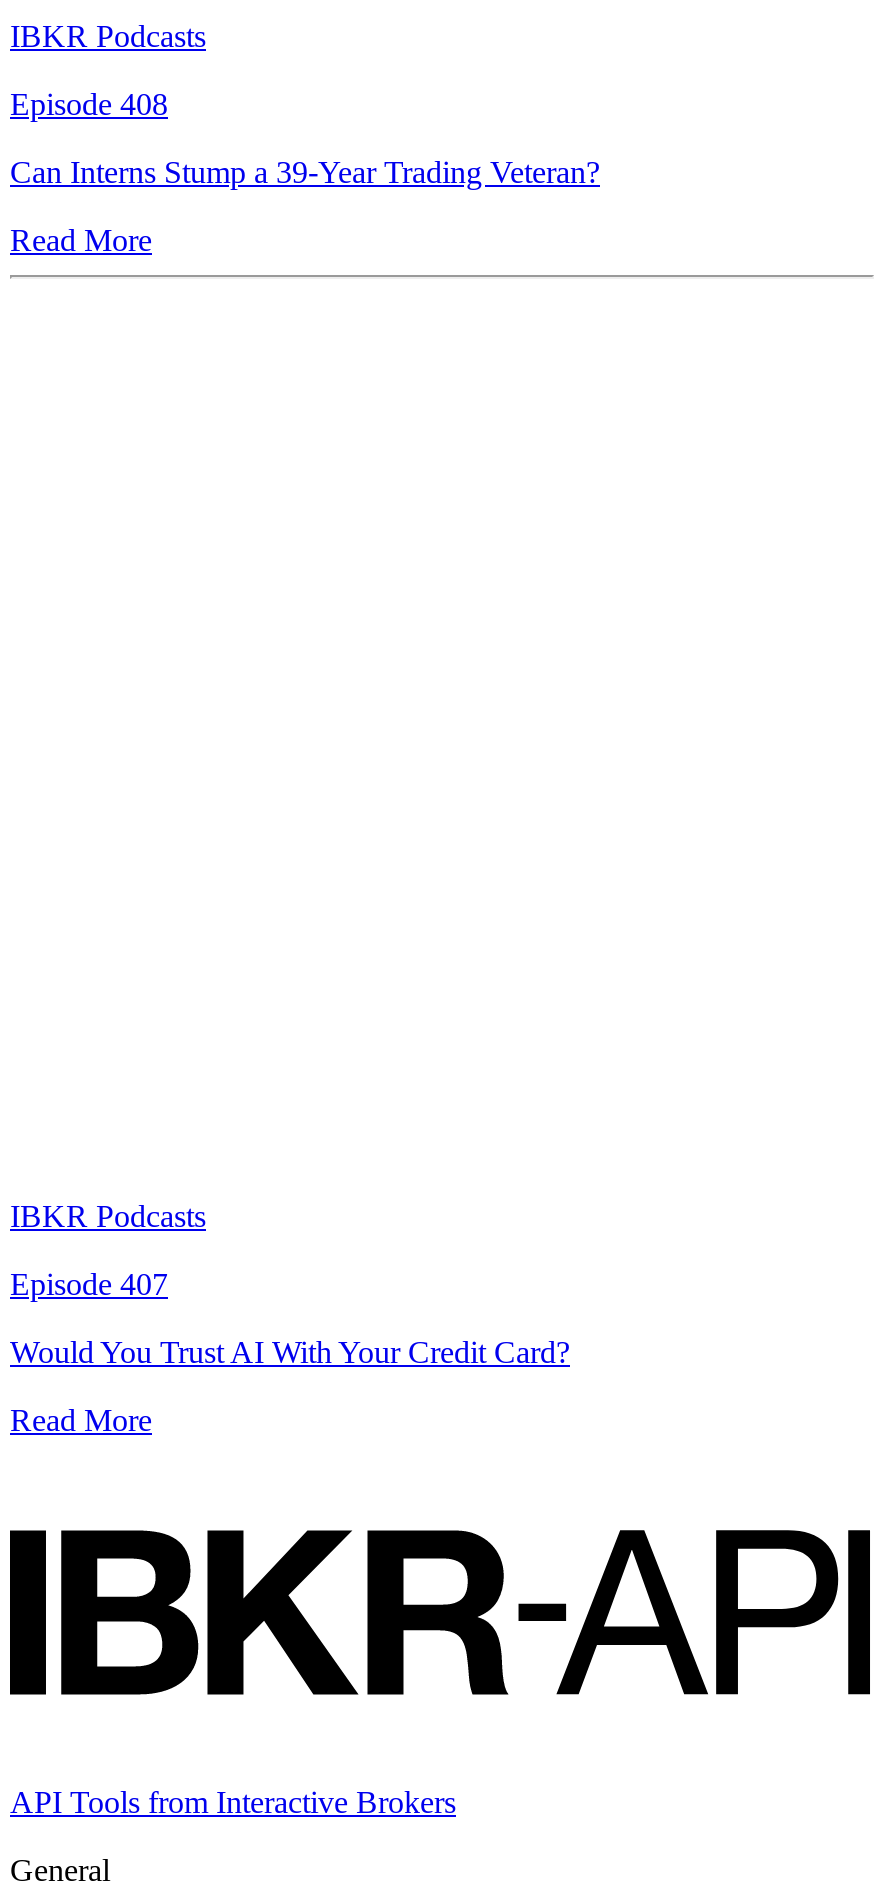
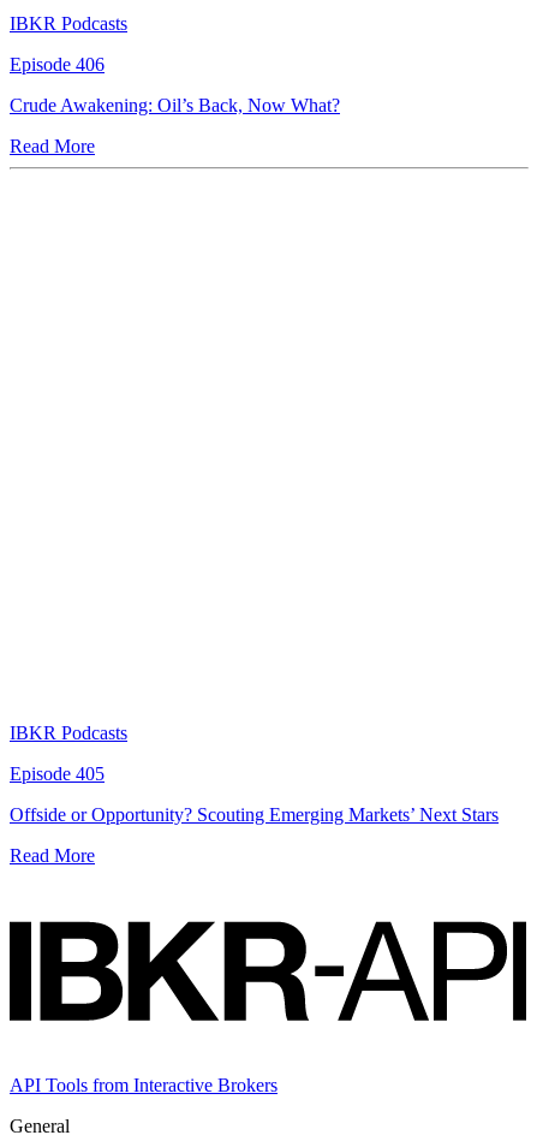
- Episode 408
+ Episode 406

- Can Interns Stump a 39-Year Trading Veteran?
+ Crude Awakening: Oil’s Back, Now What?

- Episode 407
+ Episode 405

- Would You Trust AI With Your Credit Card?
+ Offside or Opportunity? Scouting Emerging Markets’ Next Stars
